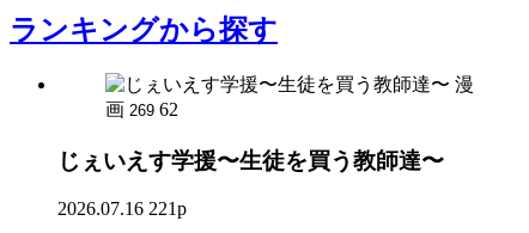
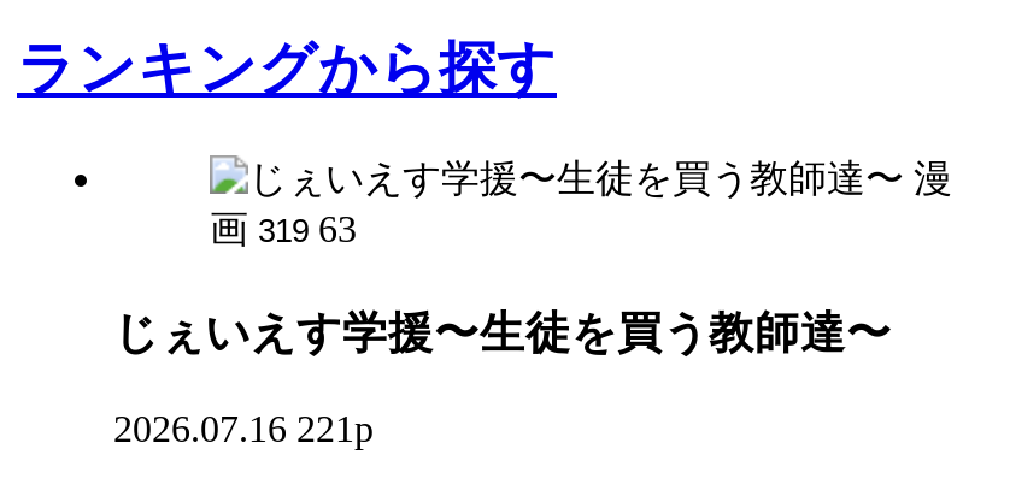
- 画 269 62
+ 画 319 63
